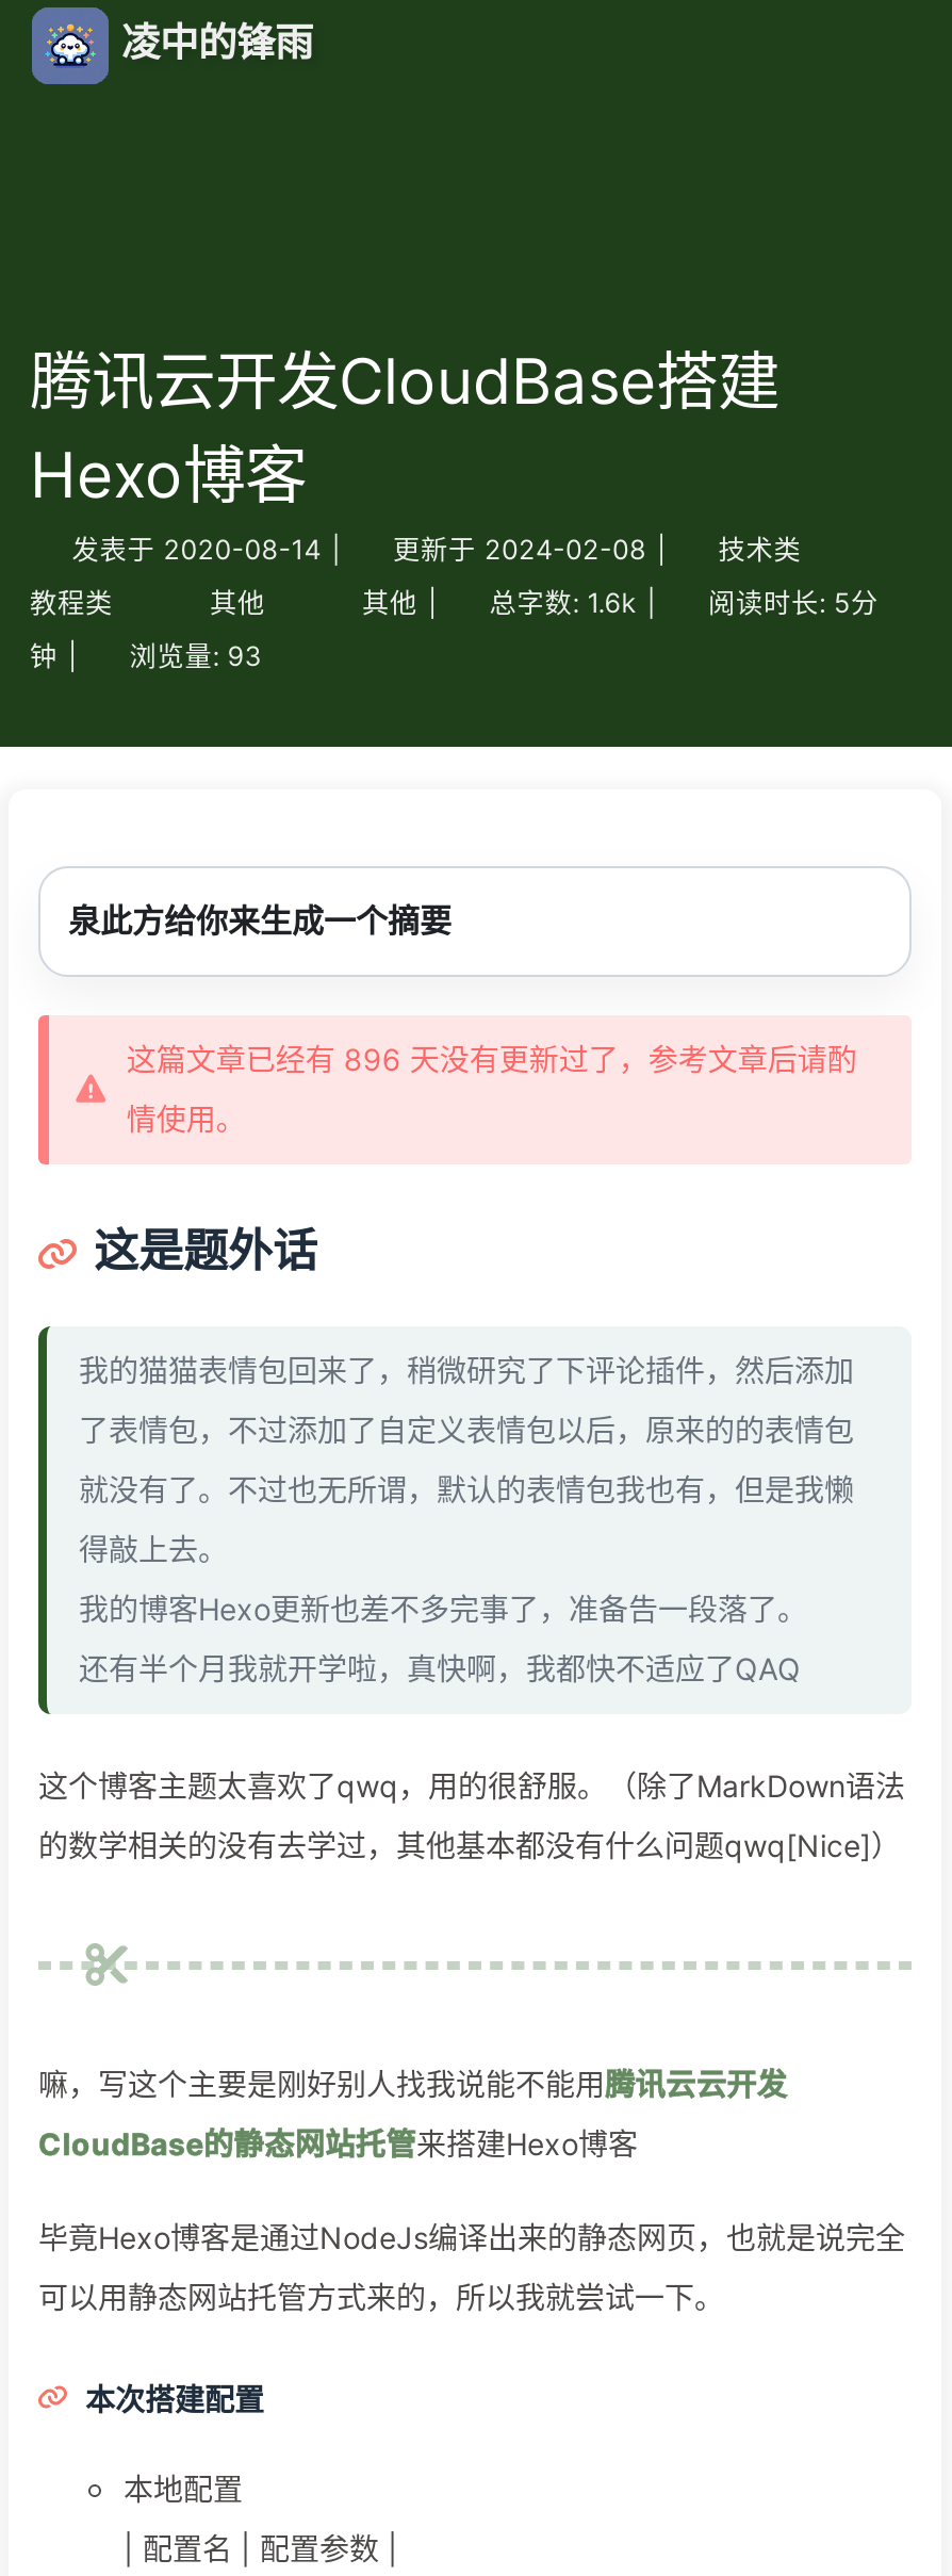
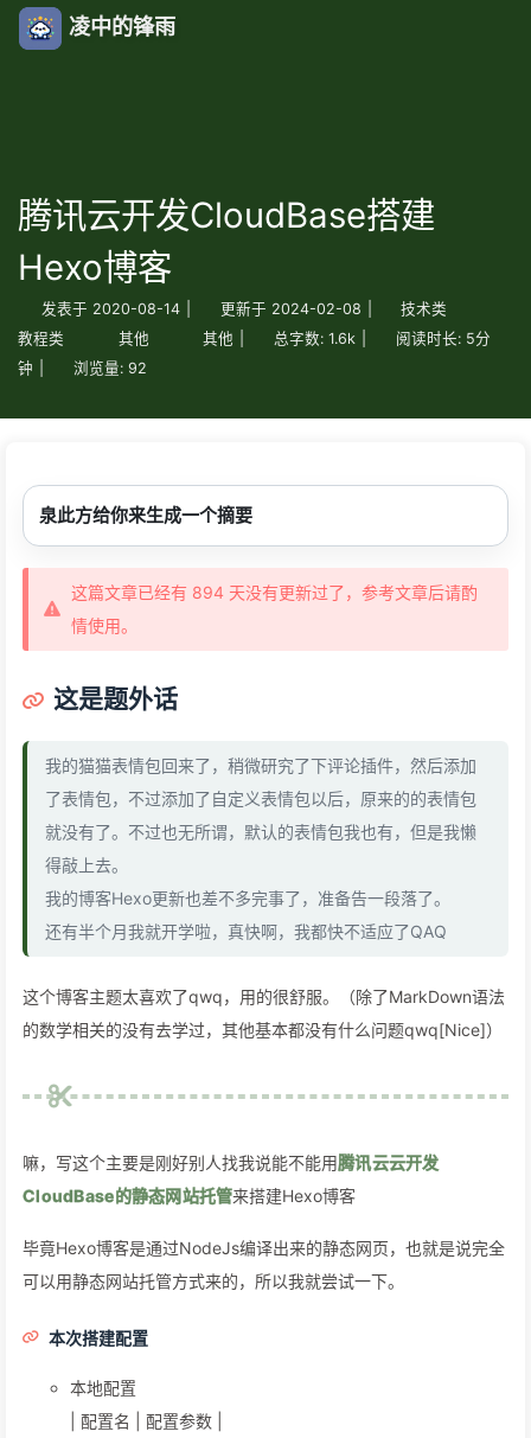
- 浏览量: 93
+ 浏览量: 92

- 这篇文章已经有 896 天没有更新过了，参考文章后请酌
+ 这篇文章已经有 894 天没有更新过了，参考文章后请酌
